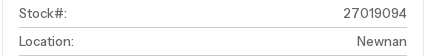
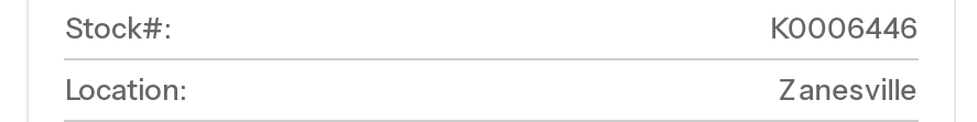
- 27019094
+ K0006446

- Newnan
+ Zanesville
